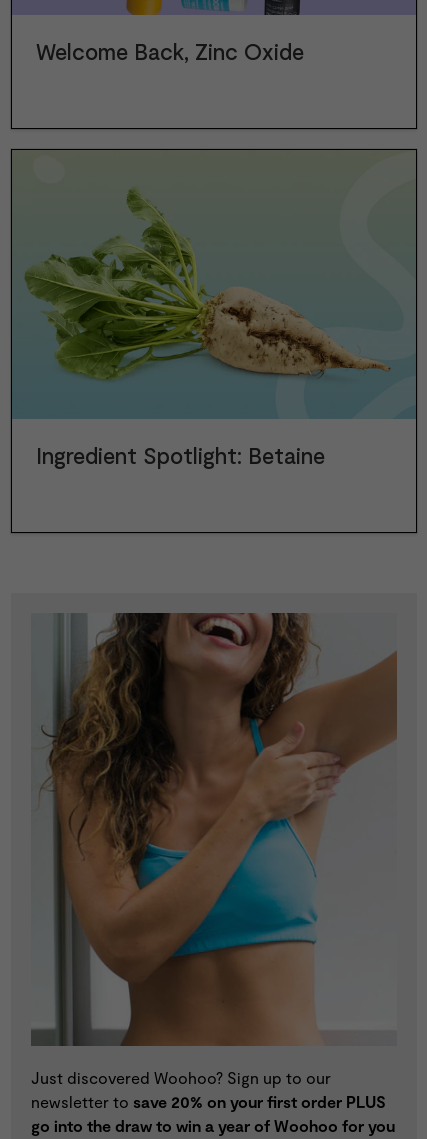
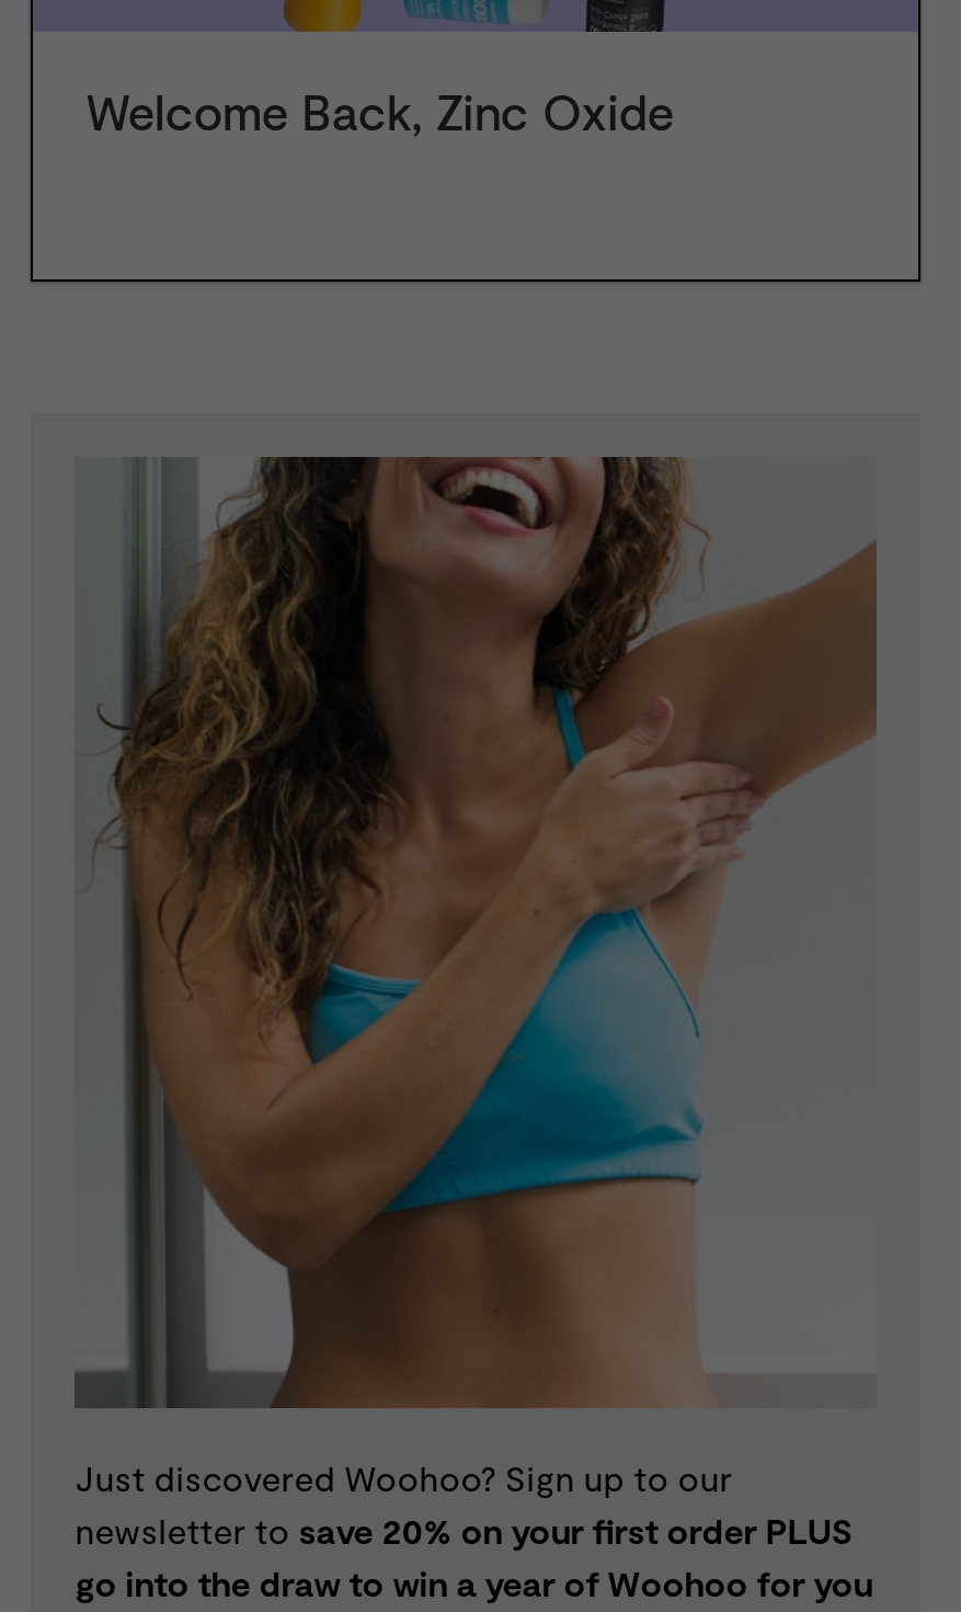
- [image]
- Ingredient Spotlight: Betaine
